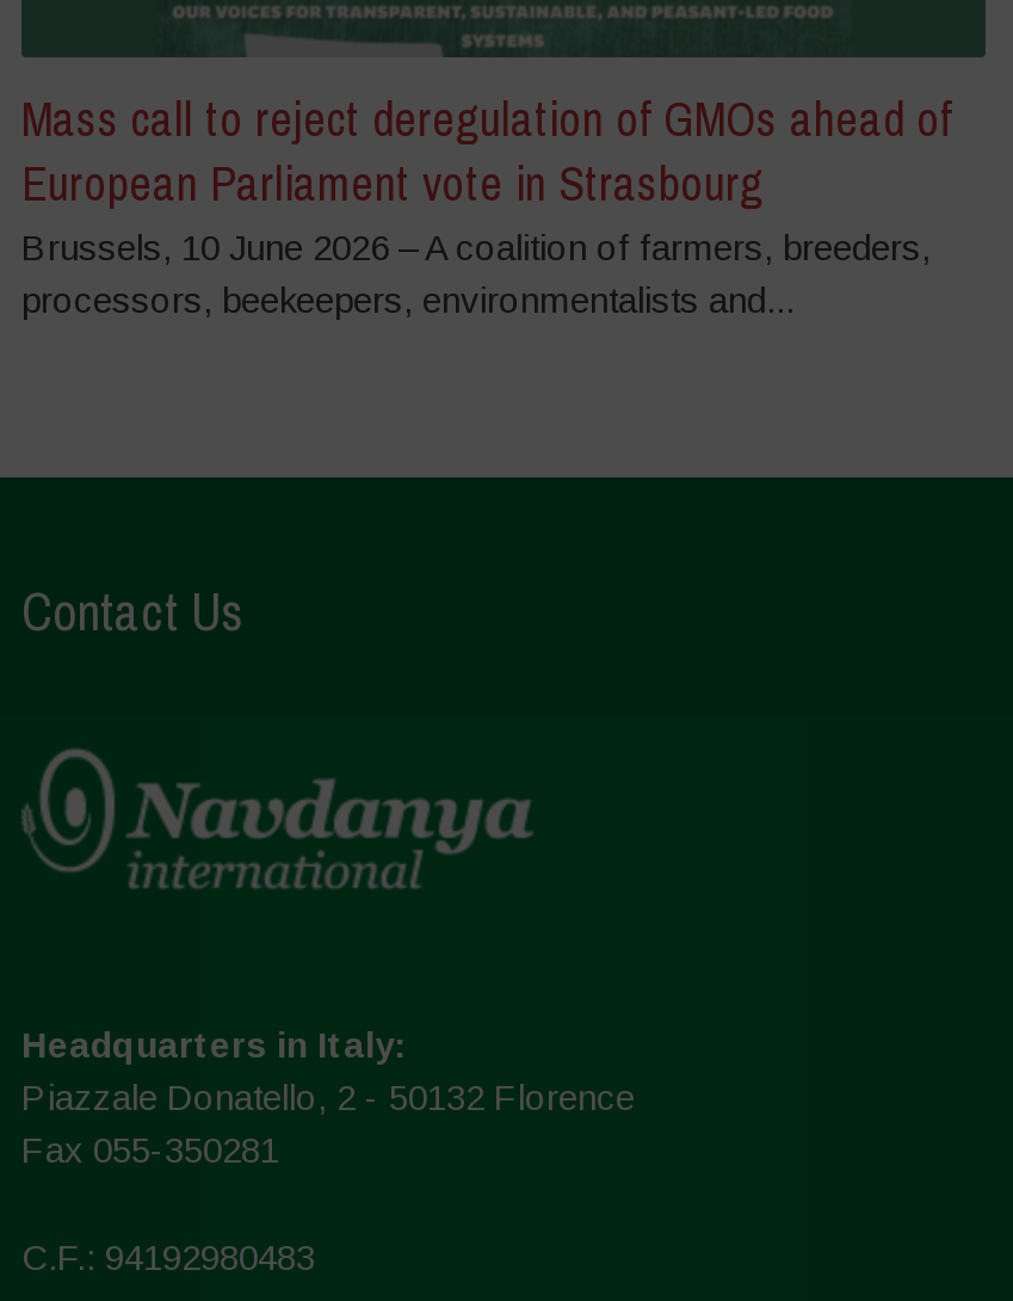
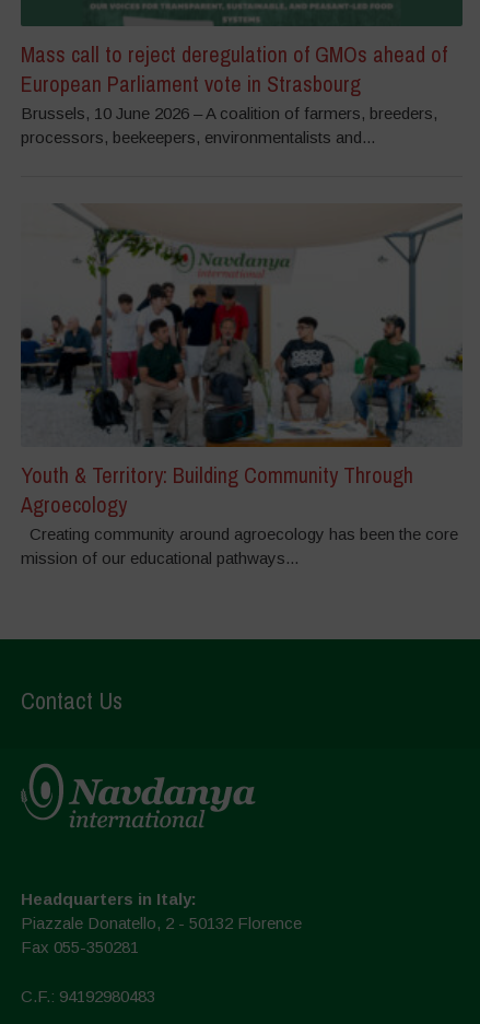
+ [image]
+ Youth & Territory: Building Community Through
+ Agroecology
+ Creating community around agroecology has been the core
+ mission of our educational pathways...
